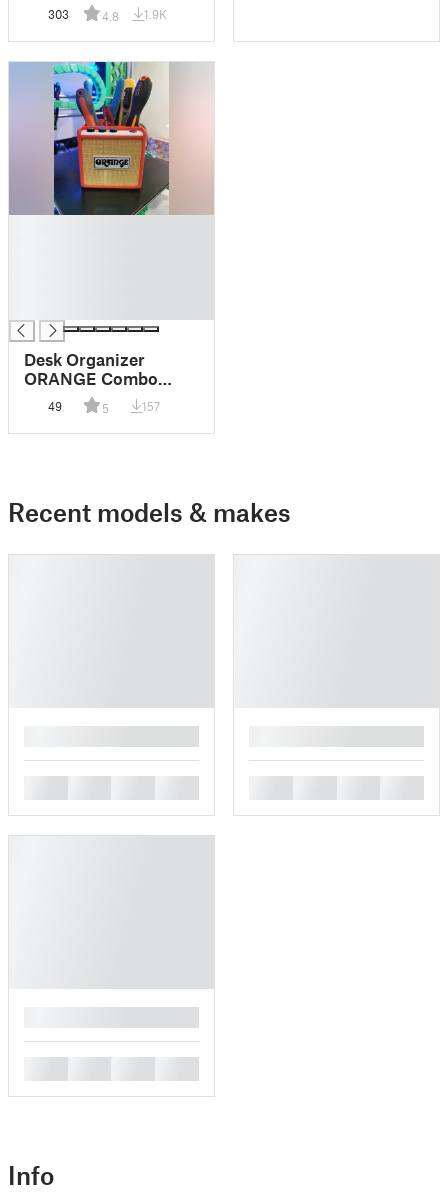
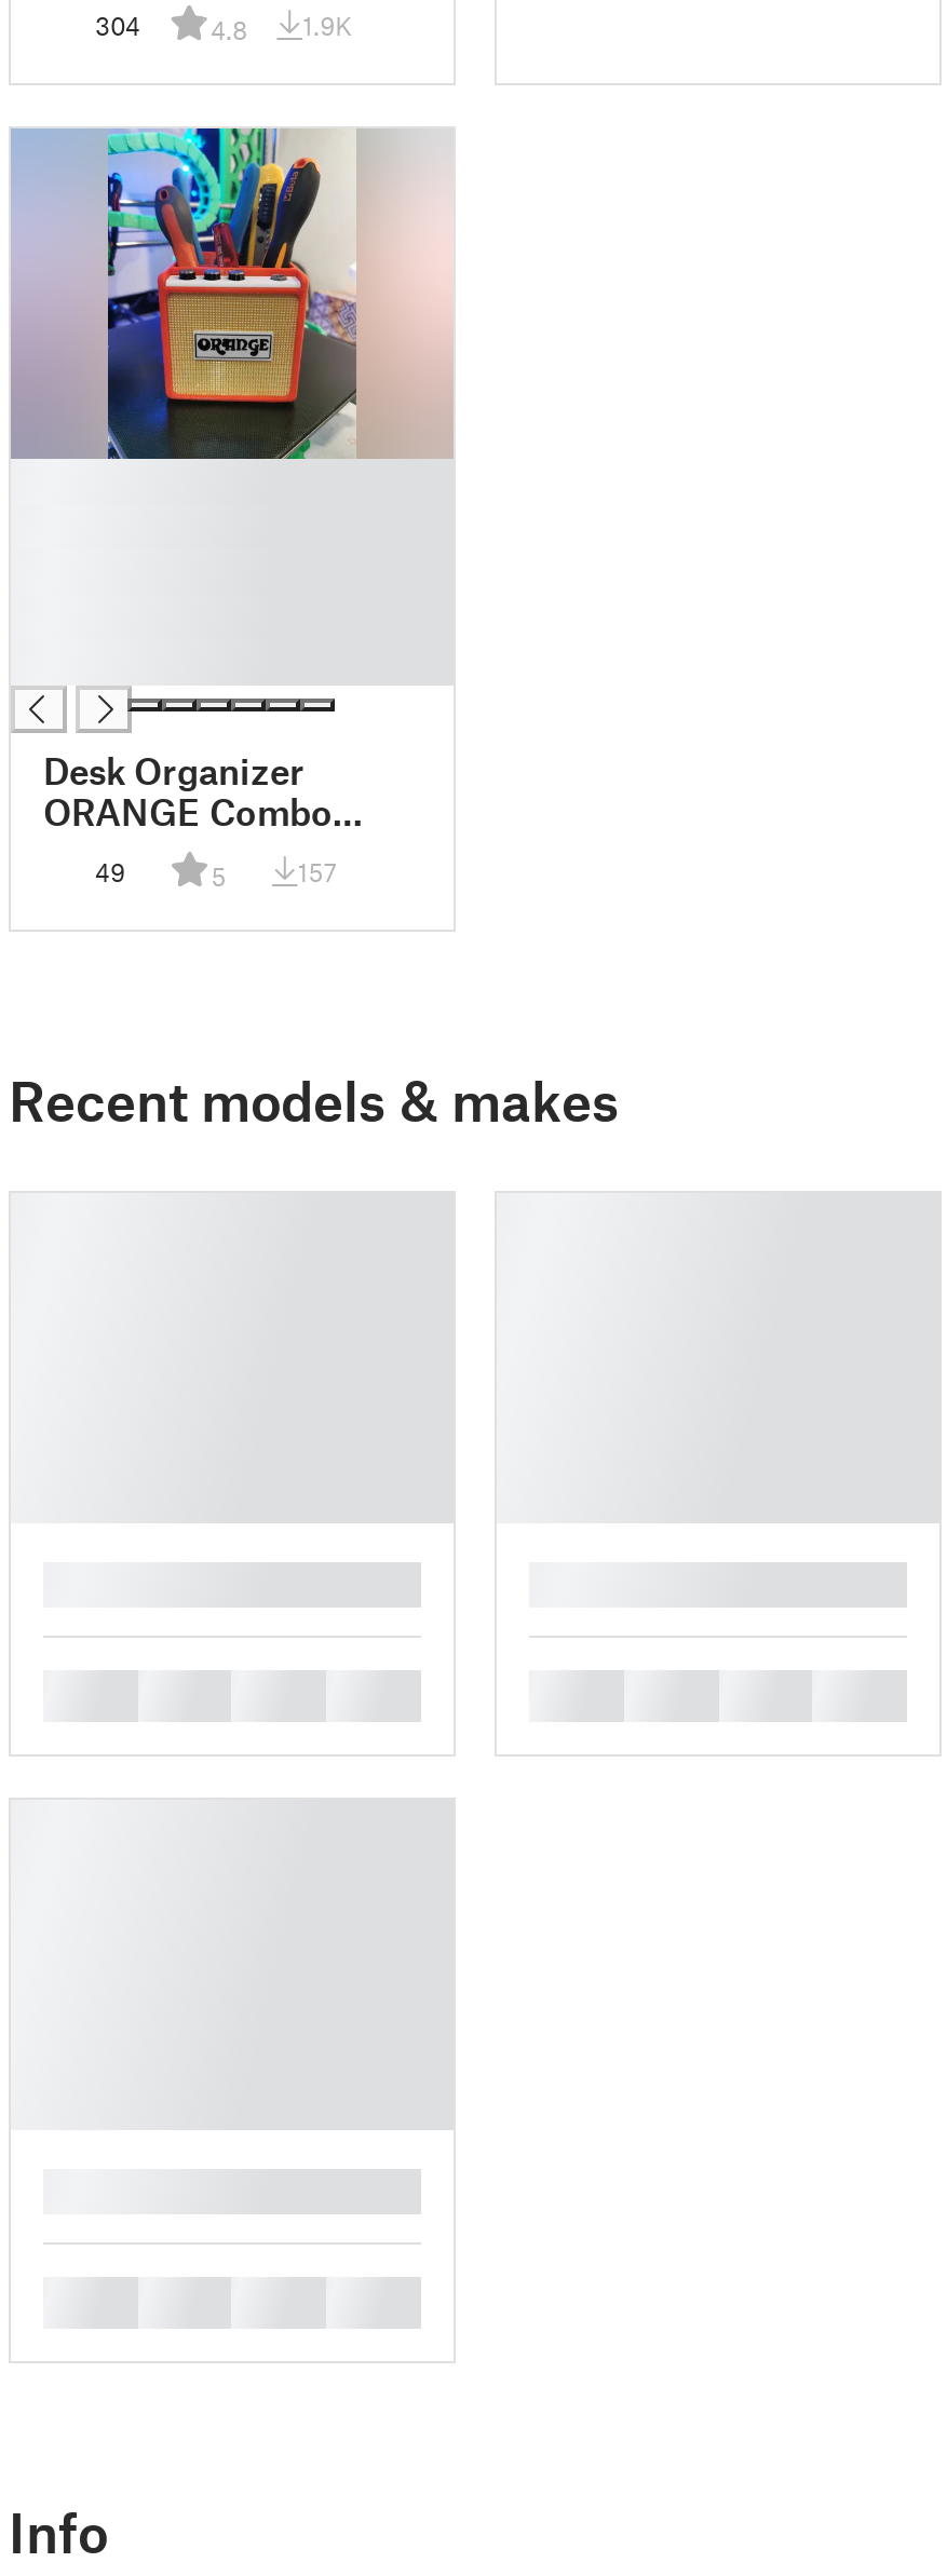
- 303
+ 304
